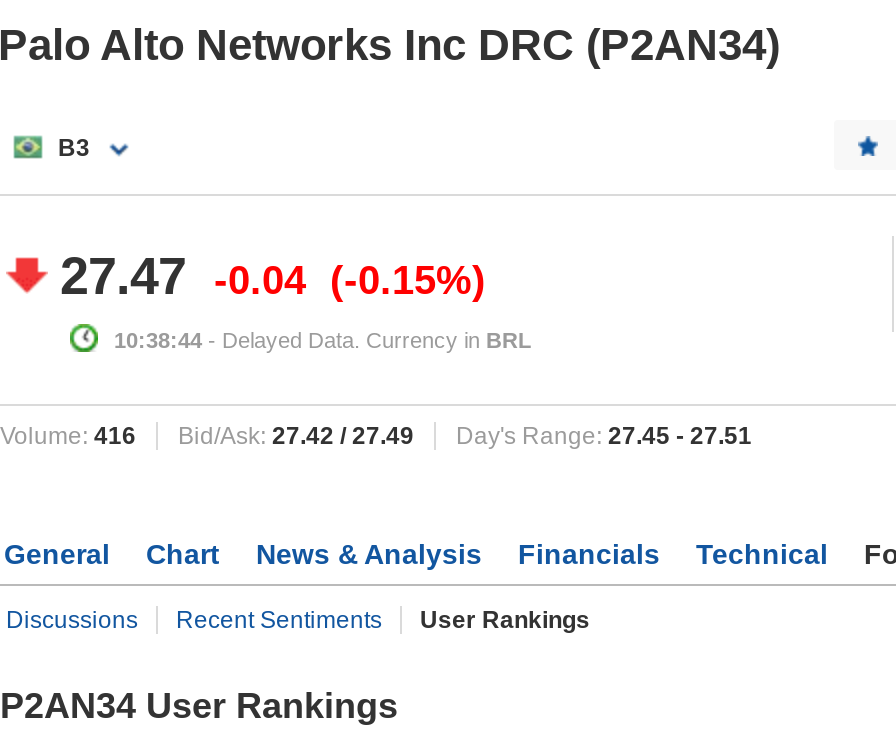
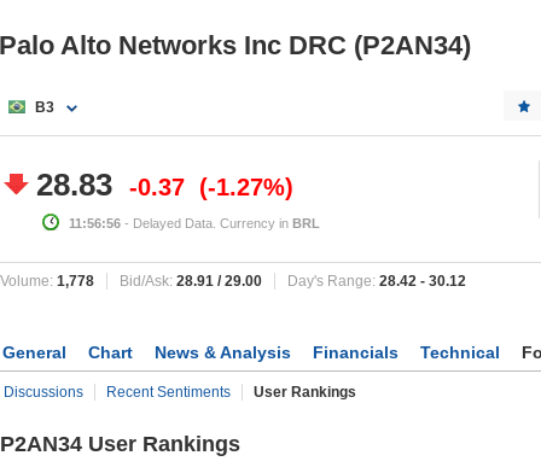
- 27.47
+ 28.83

- -0.04
+ -0.37

- -0.15%
+ -1.27%

- 10:38:44 - Delayed Data. Currency in BRL
+ 11:56:56 - Delayed Data. Currency in BRL

- Volume: 416
+ Volume: 1,778

- Bid/Ask: 27.42 / 27.49
+ Bid/Ask: 28.91 / 29.00

- Day's Range: 27.45 - 27.51
+ Day's Range: 28.42 - 30.12
